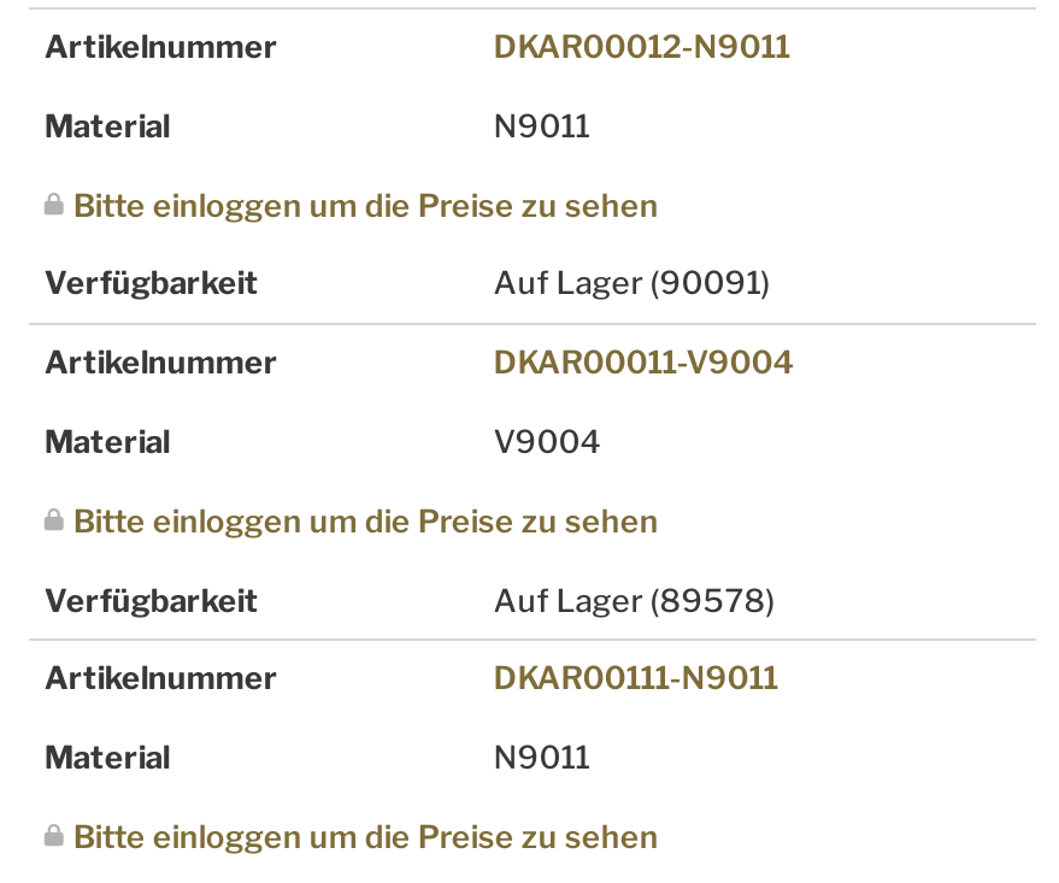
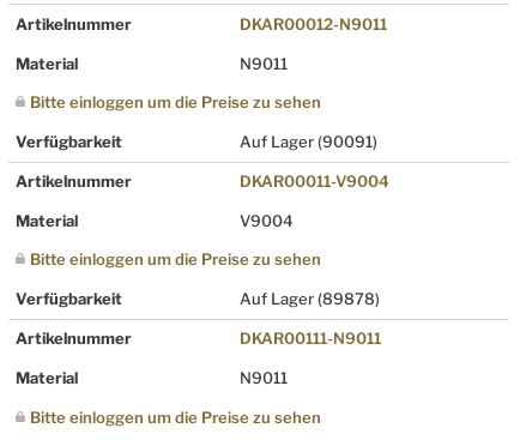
- Auf Lager (89578)
+ Auf Lager (89878)
